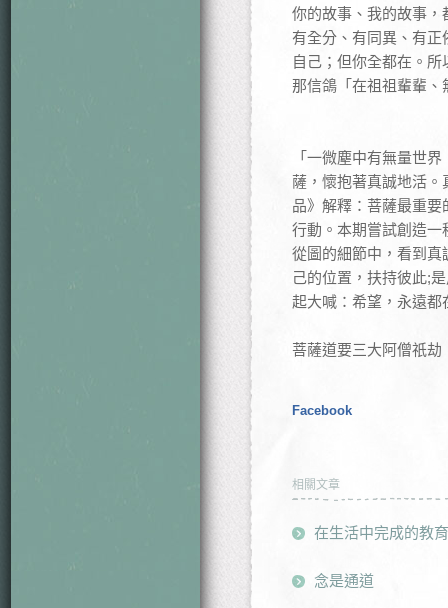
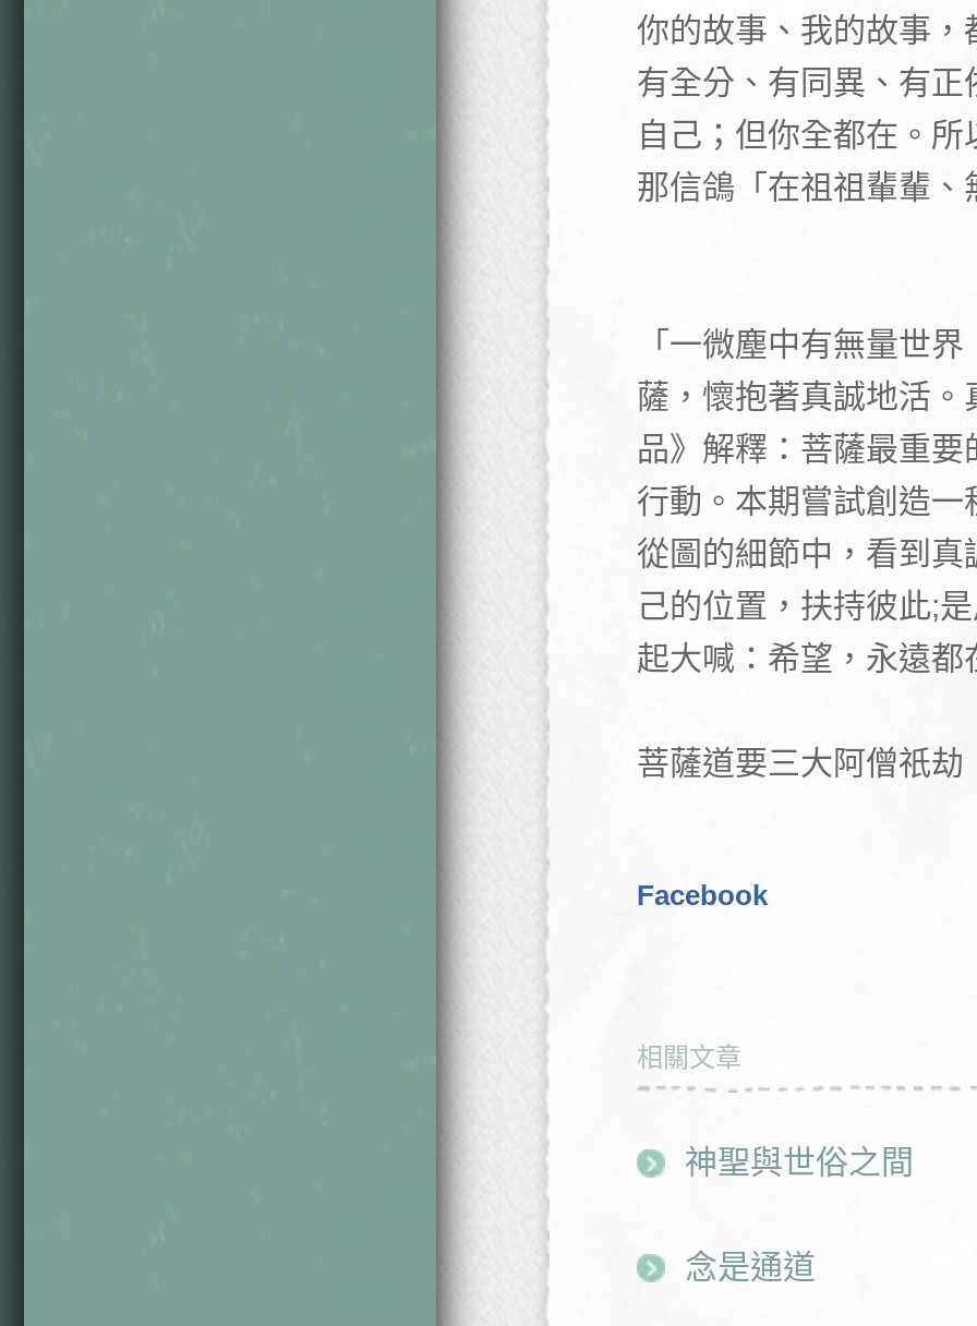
- 在生活中完成的教育
+ 神聖與世俗之間
